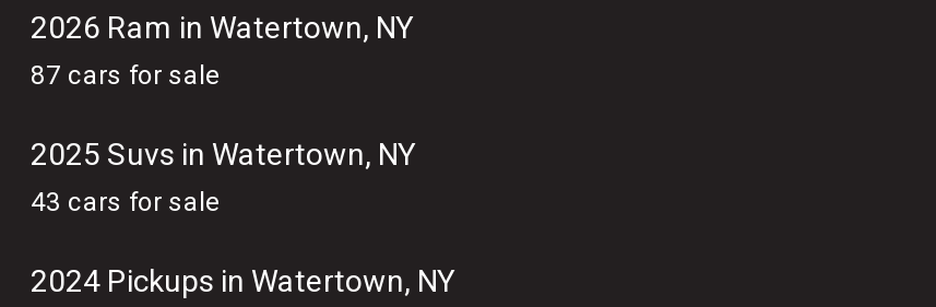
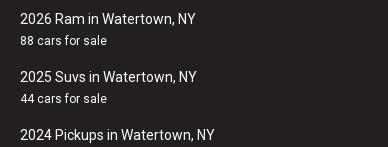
- 87 cars for sale
+ 88 cars for sale

- 43 cars for sale
+ 44 cars for sale
